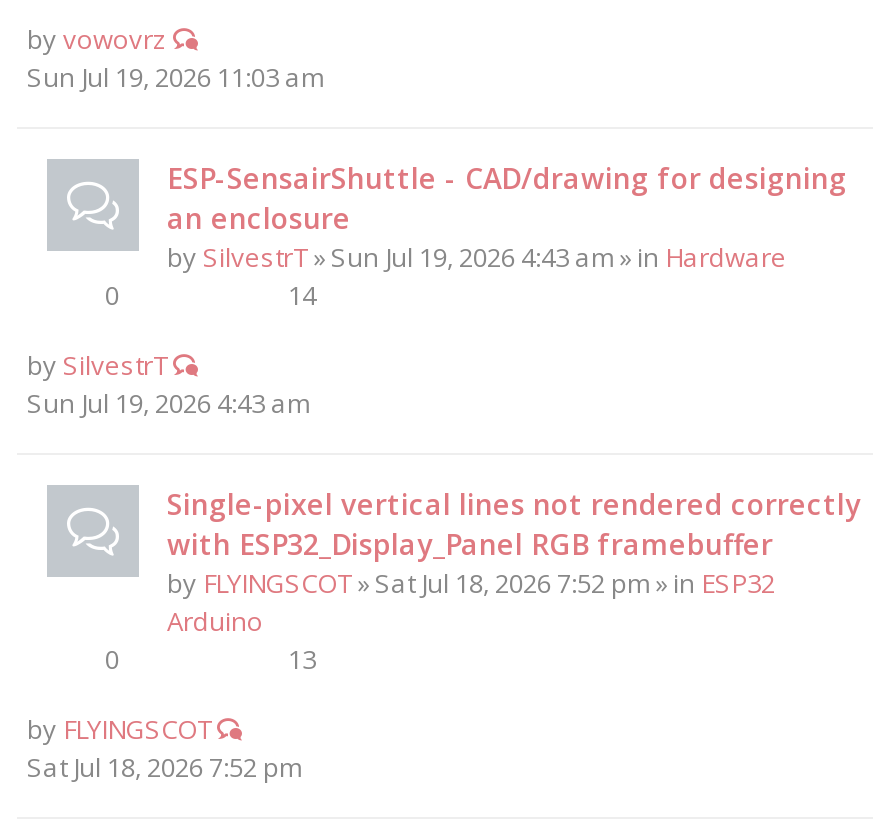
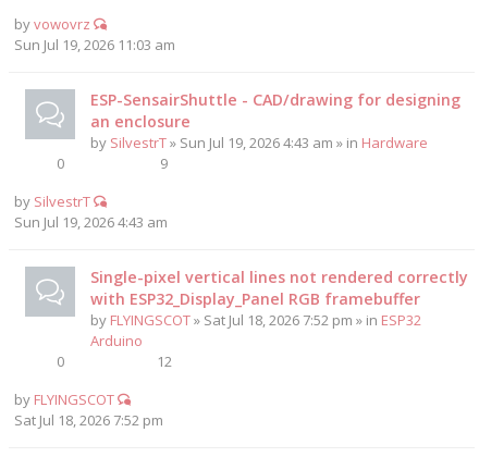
- 14
+ 9

- 13
+ 12
